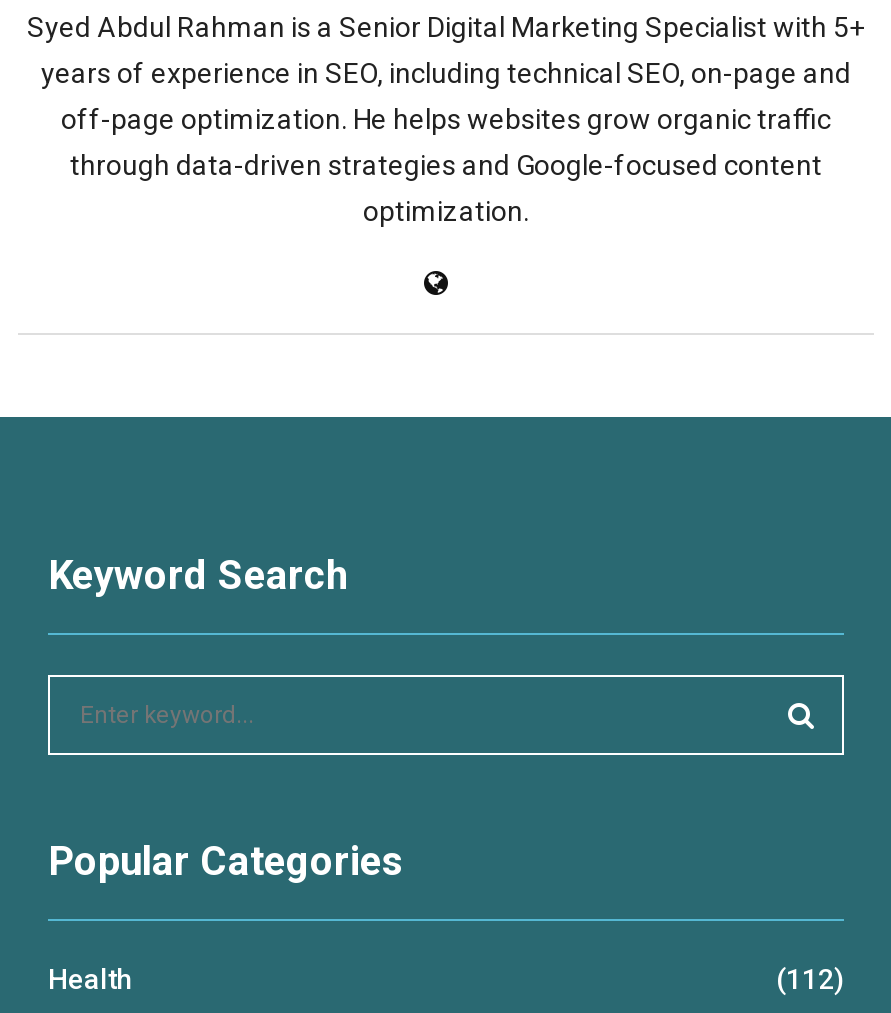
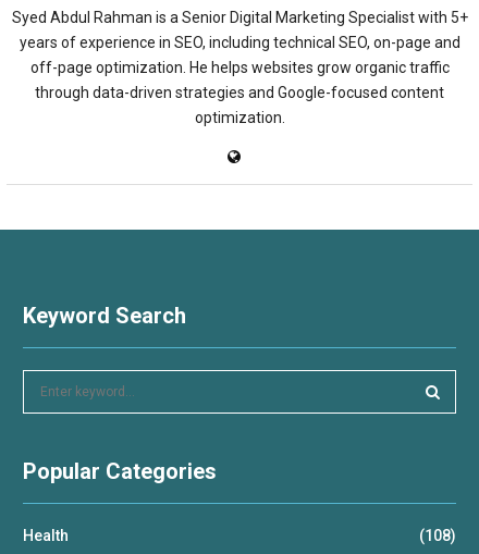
- (112)
+ (108)
